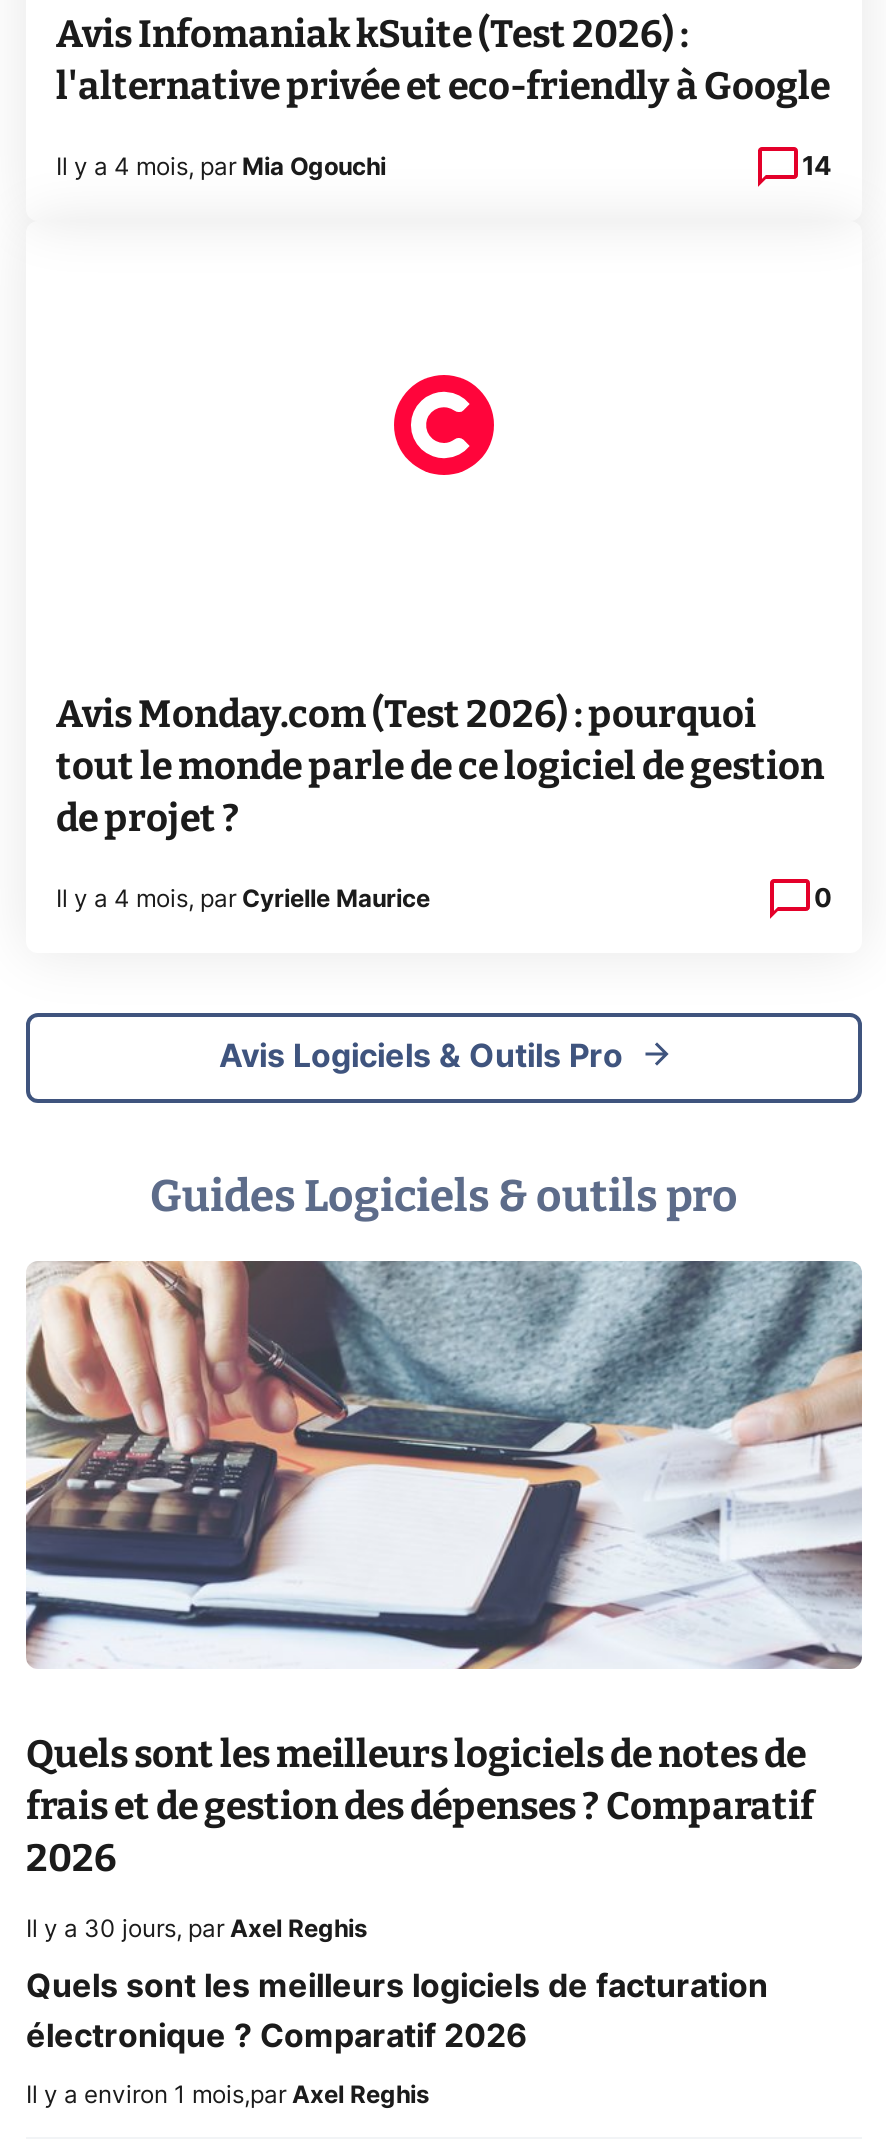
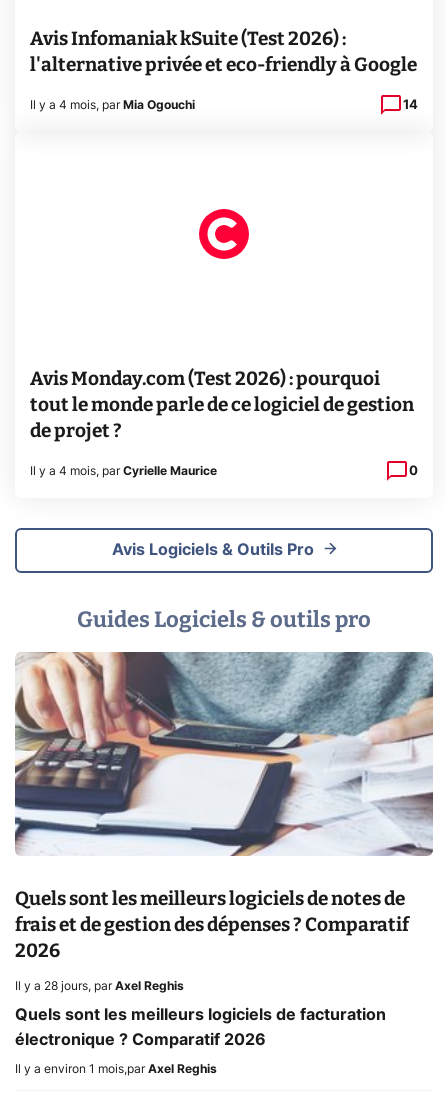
- Il y a 30 jours, par Axel Reghis
+ Il y a 28 jours, par Axel Reghis
